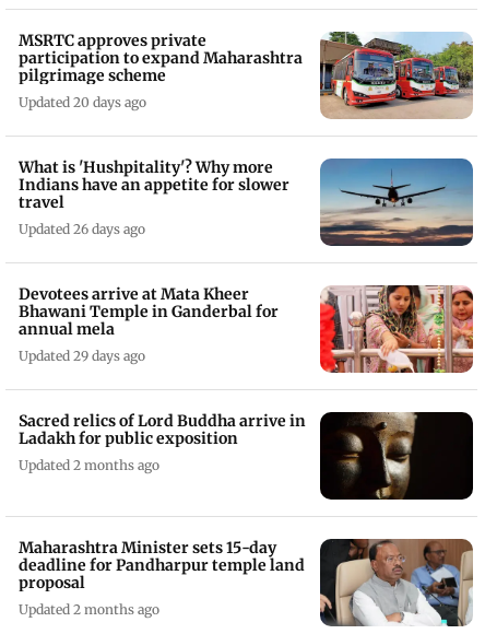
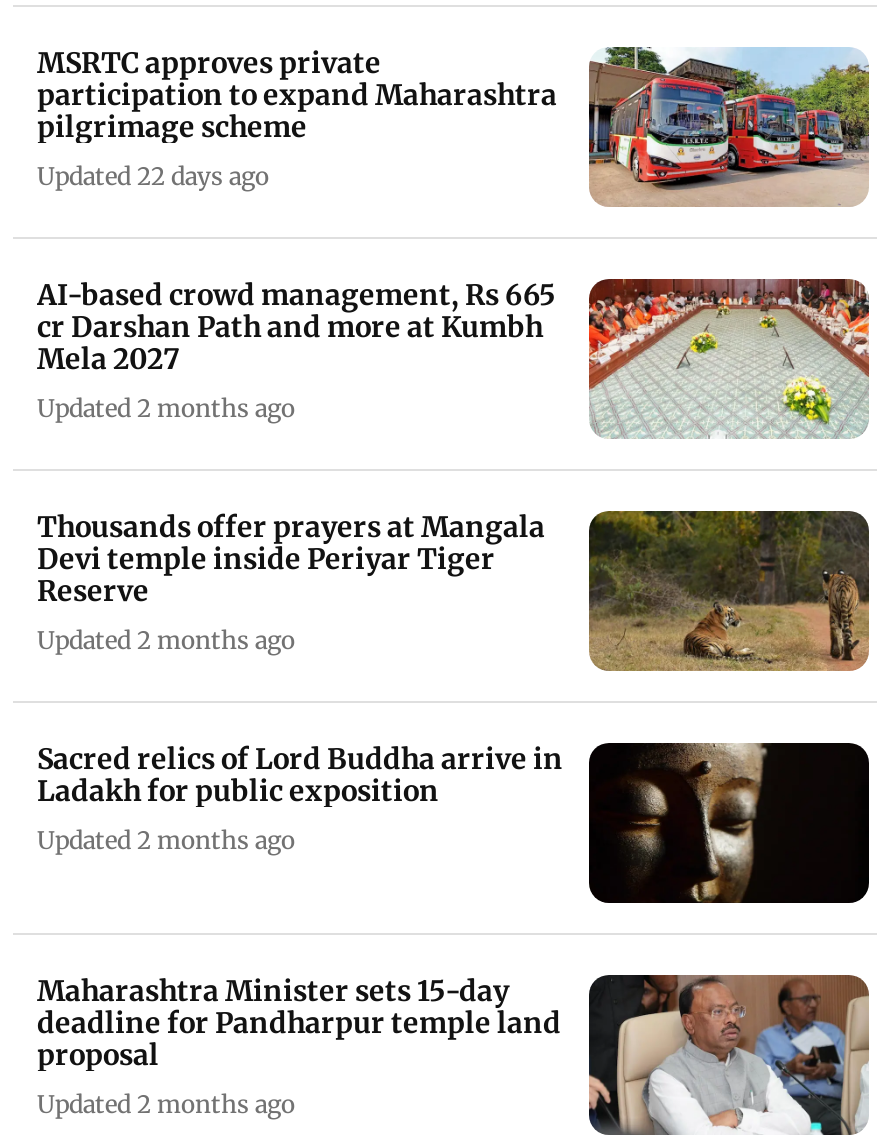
- Updated 20 days ago
+ Updated 22 days ago

- [image]
- What is 'Hushpitality'? Why more
- Indians have an appetite for slower
- travel
- Updated 26 days ago
+ [image]
+ AI-based crowd management, Rs 665
+ cr Darshan Path and more at Kumbh
+ Mela 2027
+ Updated 2 months ago

- [image]
- Devotees arrive at Mata Kheer
- Bhawani Temple in Ganderbal for
- annual mela
- Updated 29 days ago
+ [image]
+ Thousands offer prayers at Mangala
+ Devi temple inside Periyar Tiger
+ Reserve
+ Updated 2 months ago
